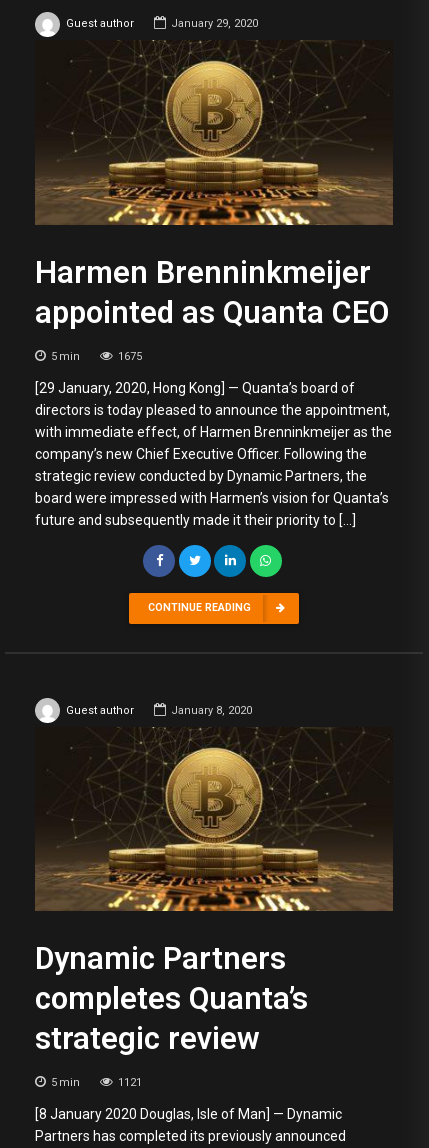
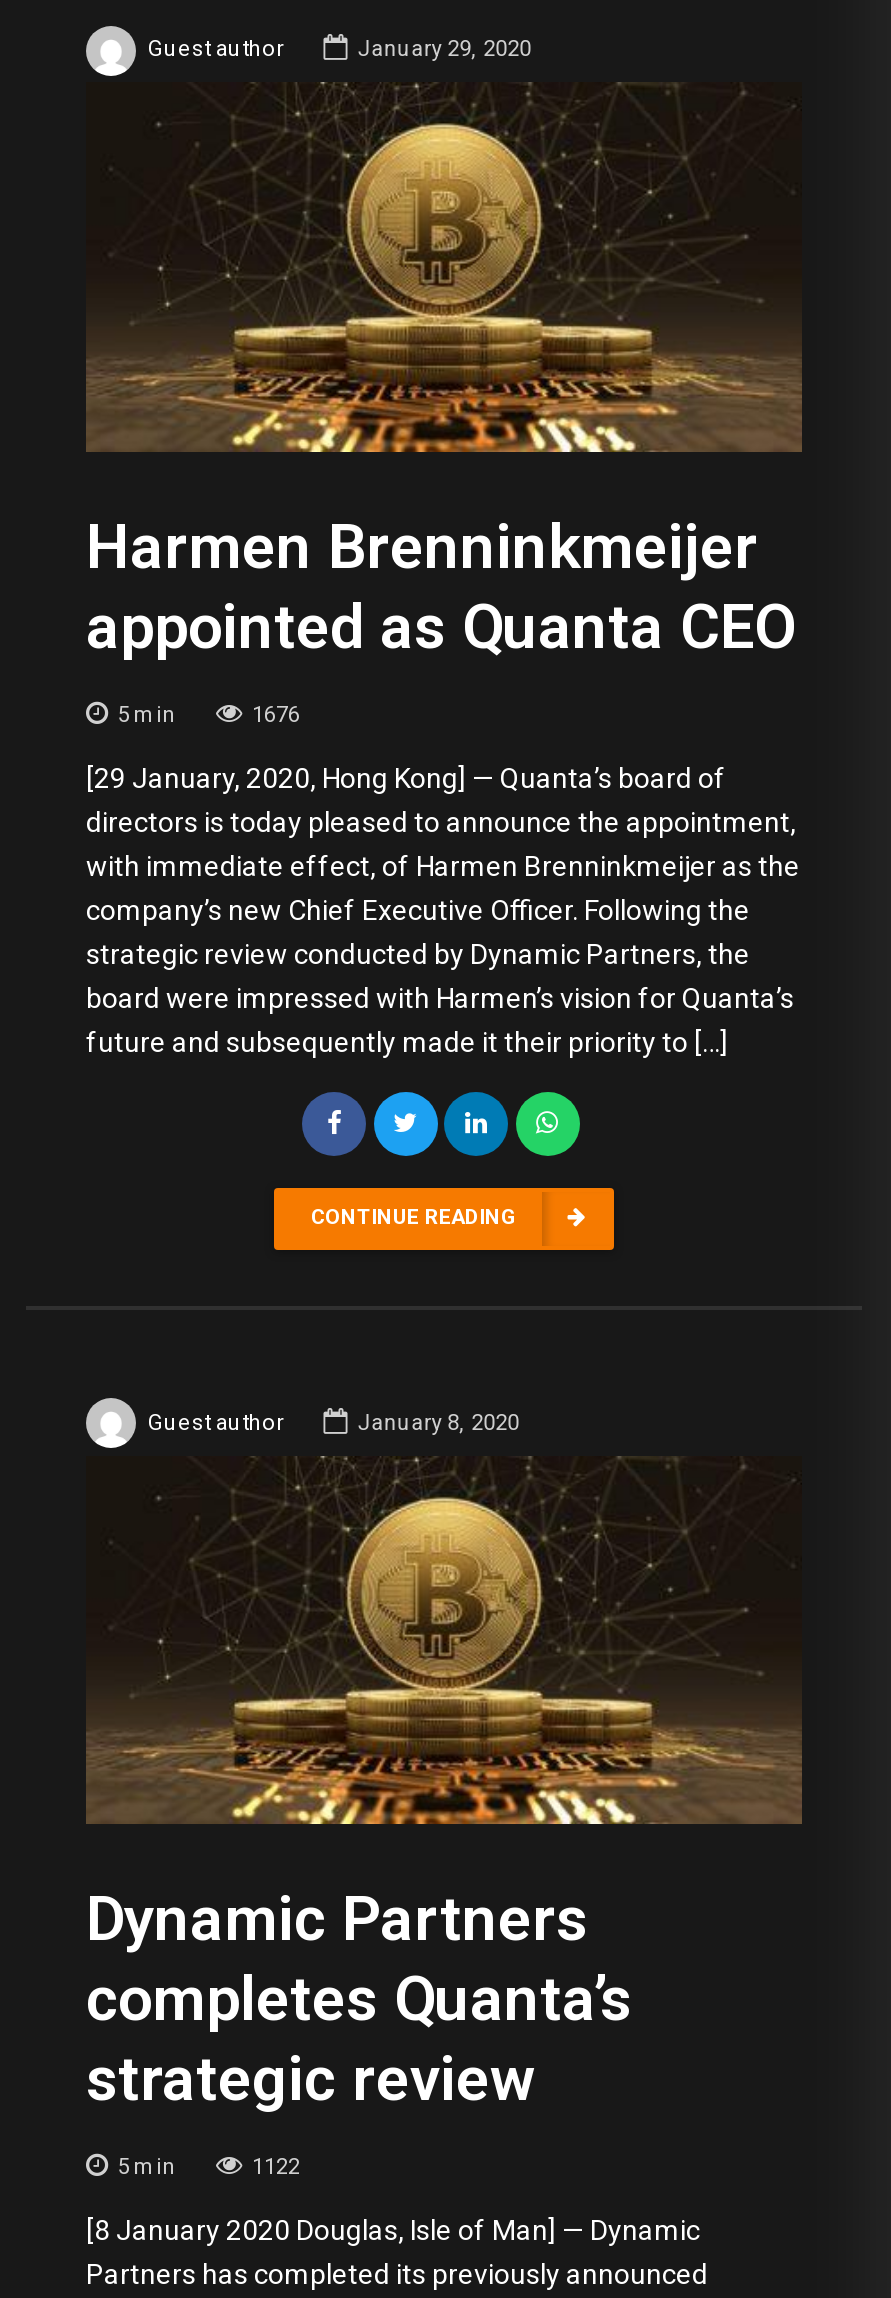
- 1675
+ 1676

- 1121
+ 1122
